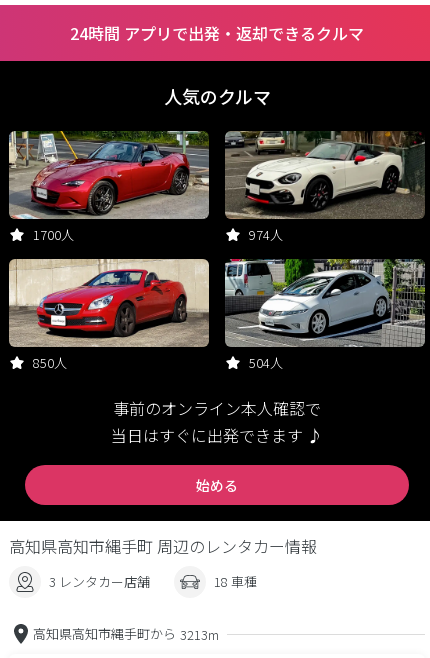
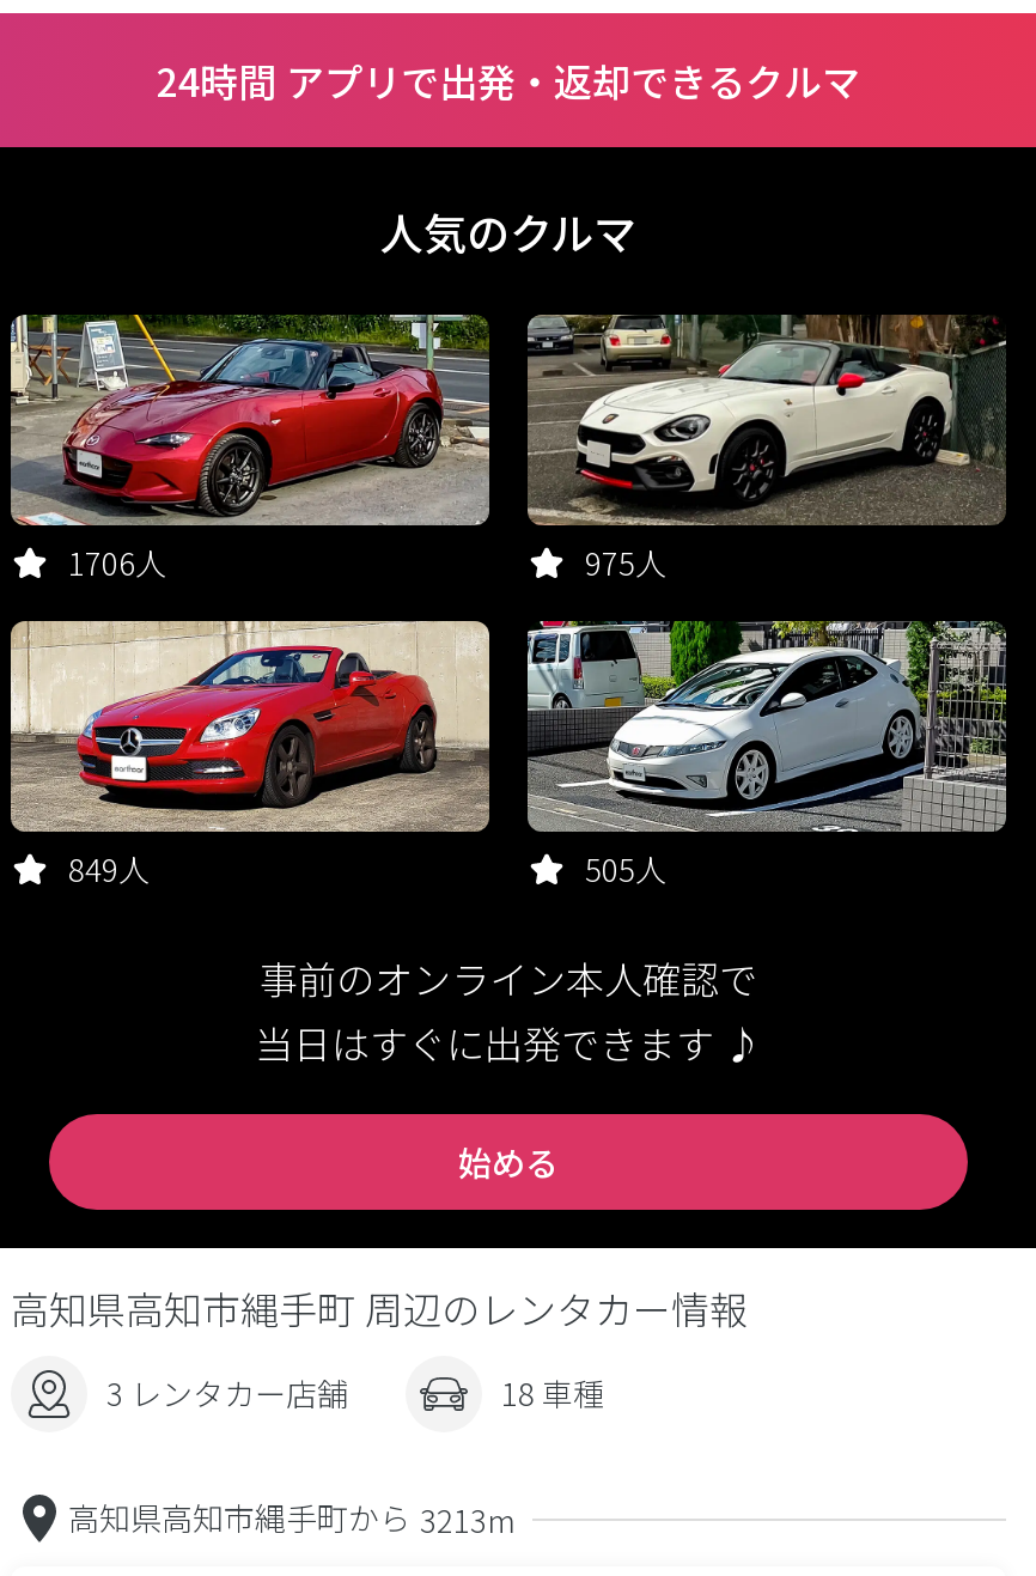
- 1700人
+ 1706人

- 974人
+ 975人

- 850人
+ 849人

- 504人
+ 505人
